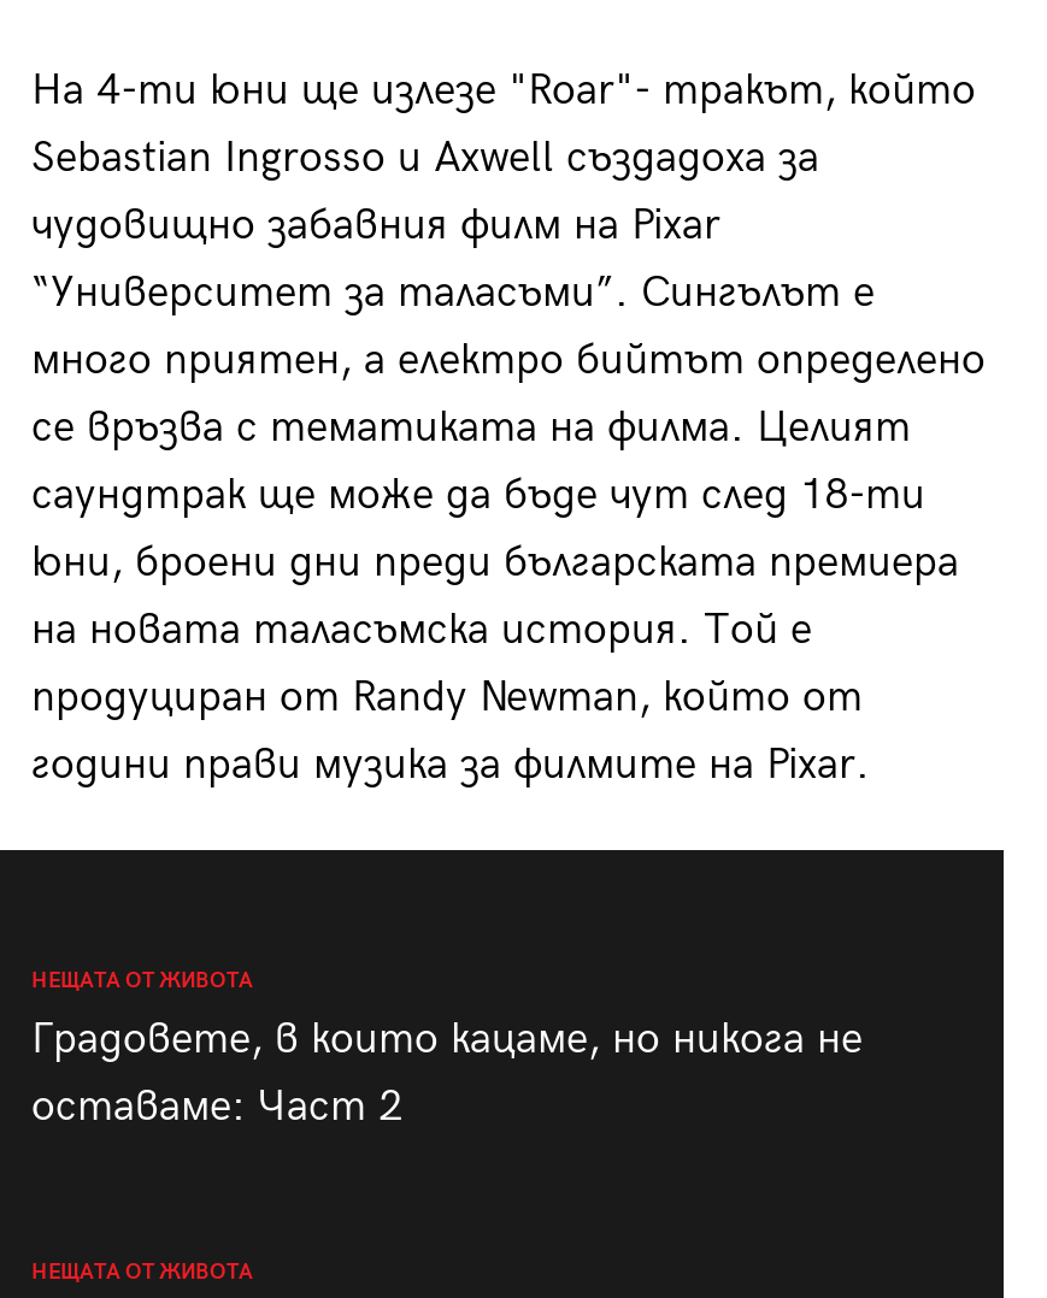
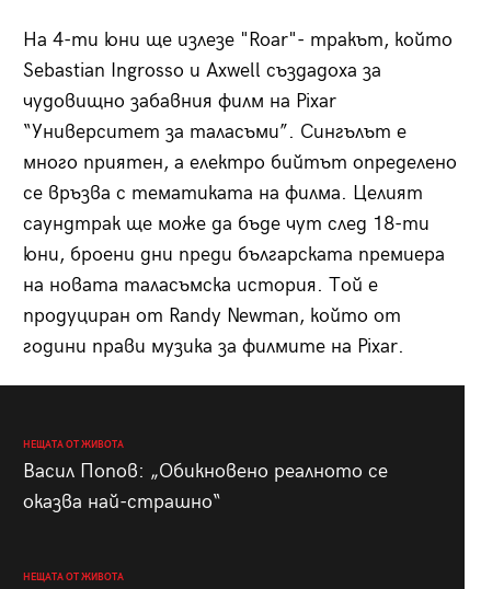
- Градовете, в които кацаме, но никога не
- оставаме: Част 2
+ Васил Попов: „Обикновено реалното се
+ оказва най-страшно“
